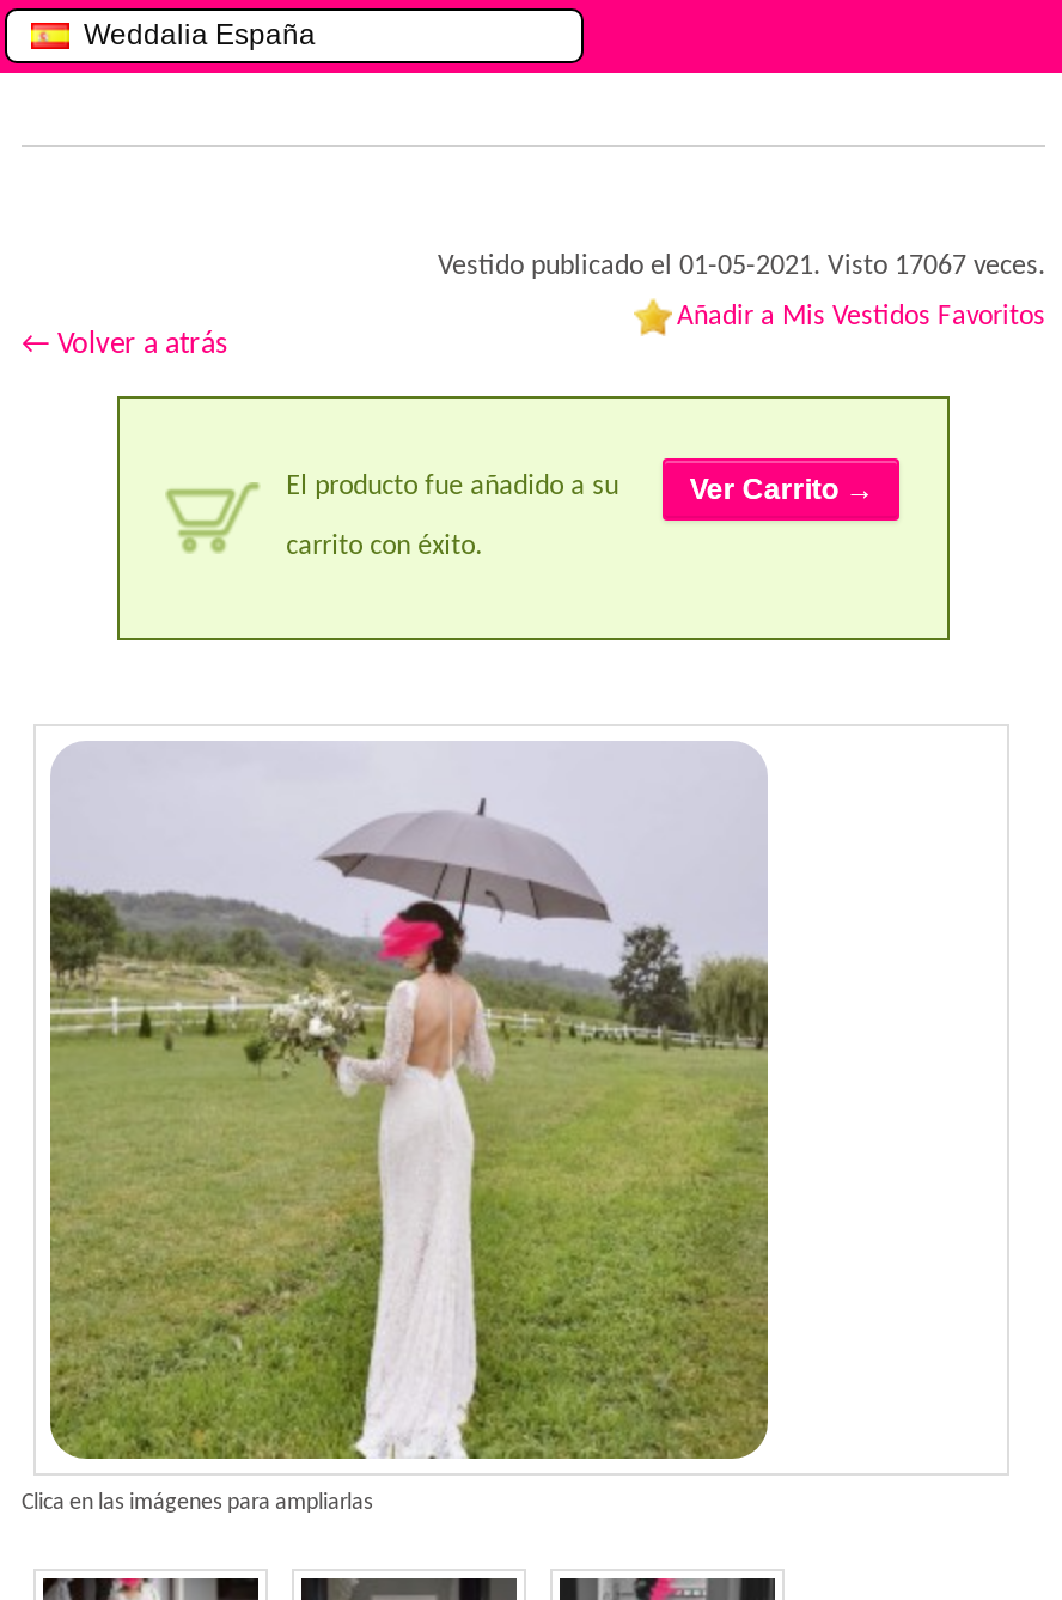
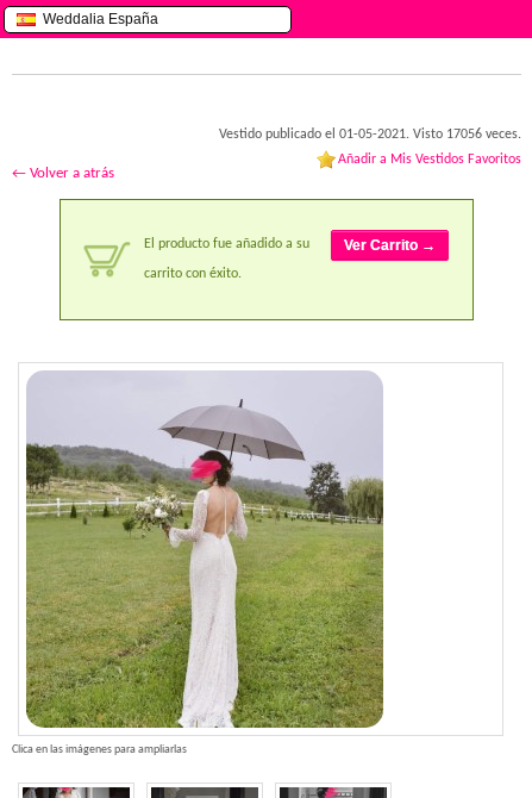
- Vestido publicado el 01-05-2021. Visto 17067 veces.
+ Vestido publicado el 01-05-2021. Visto 17056 veces.
